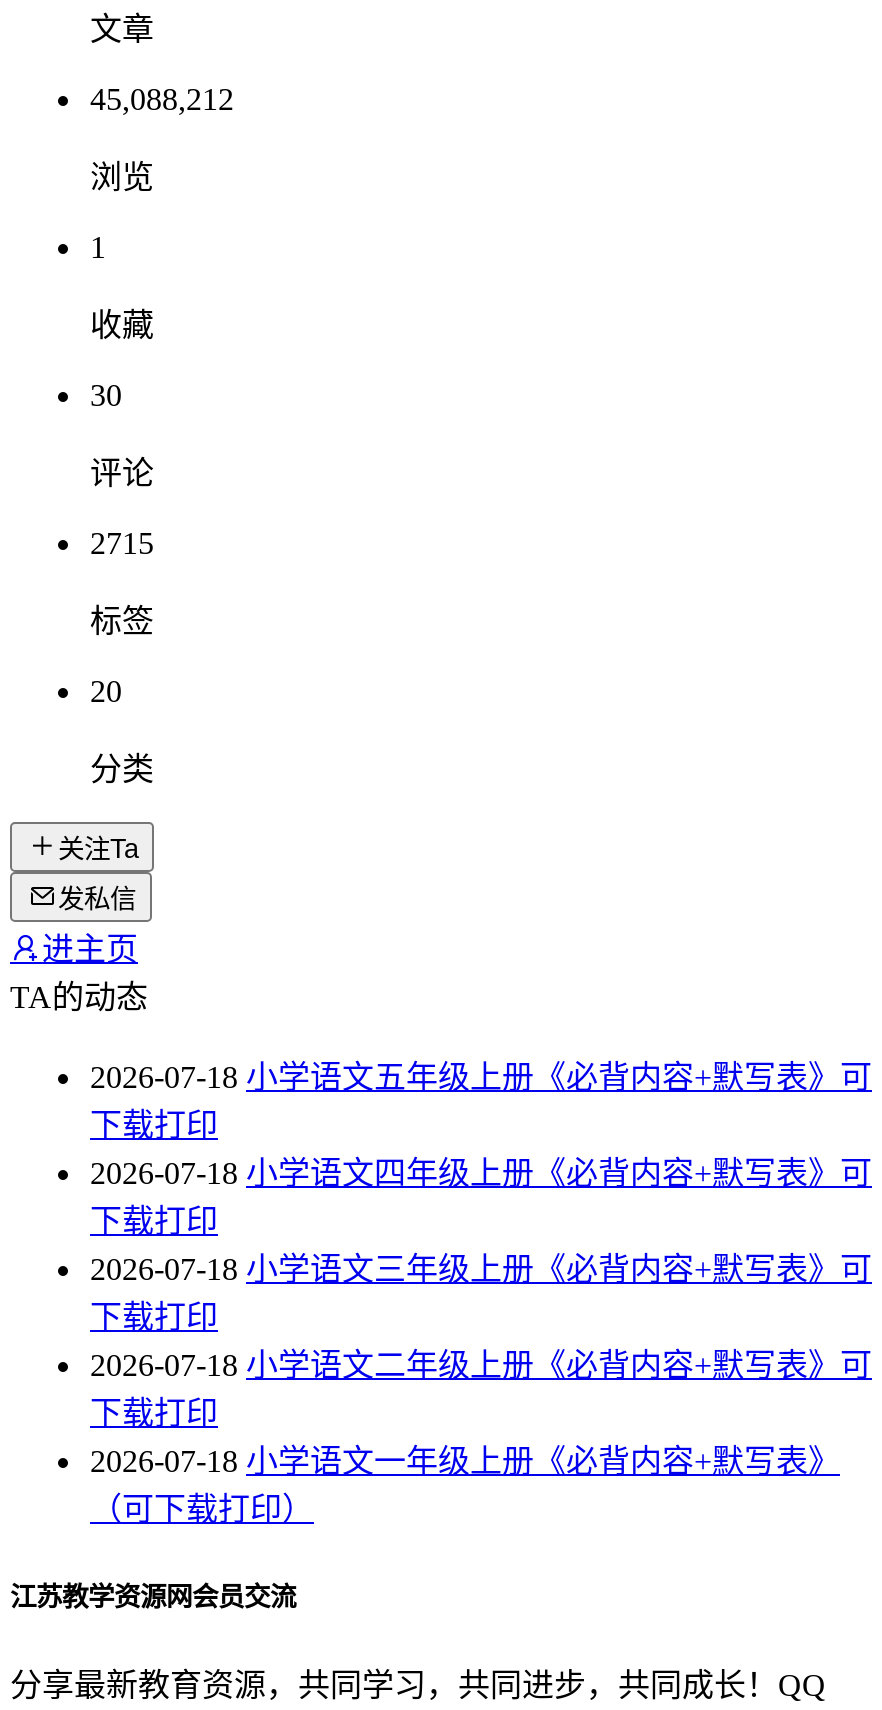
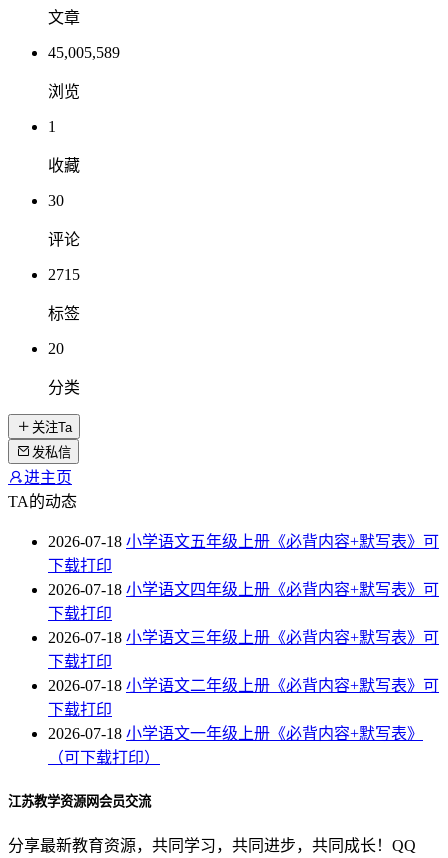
- 45,088,212
+ 45,005,589
